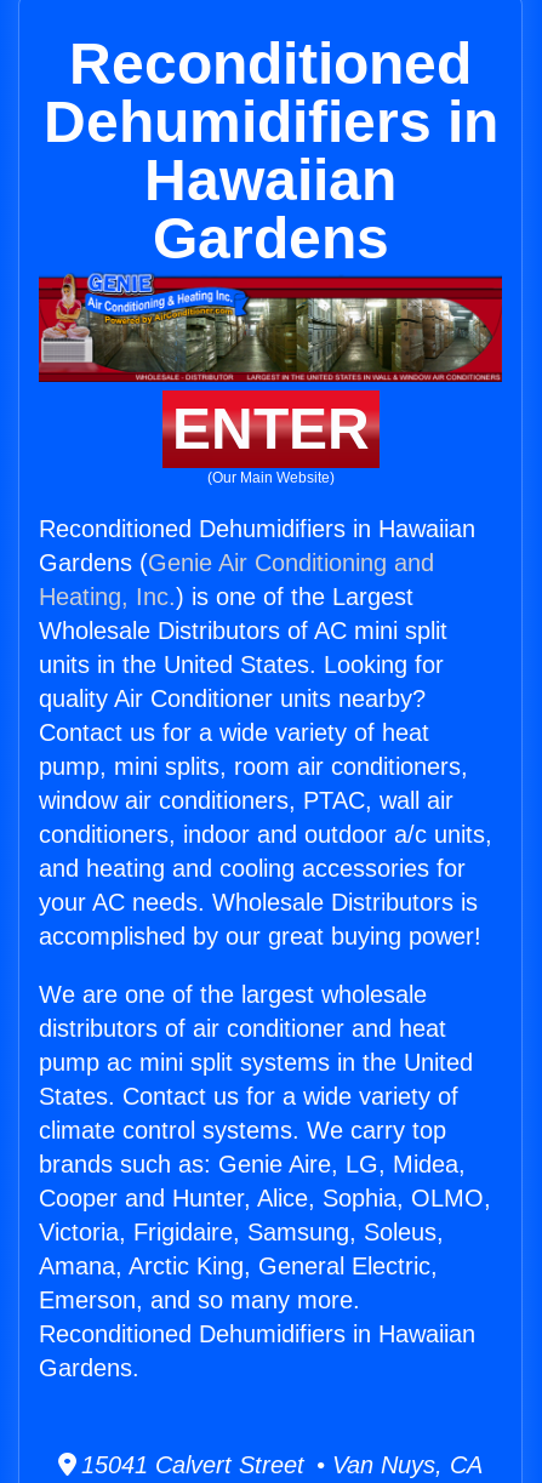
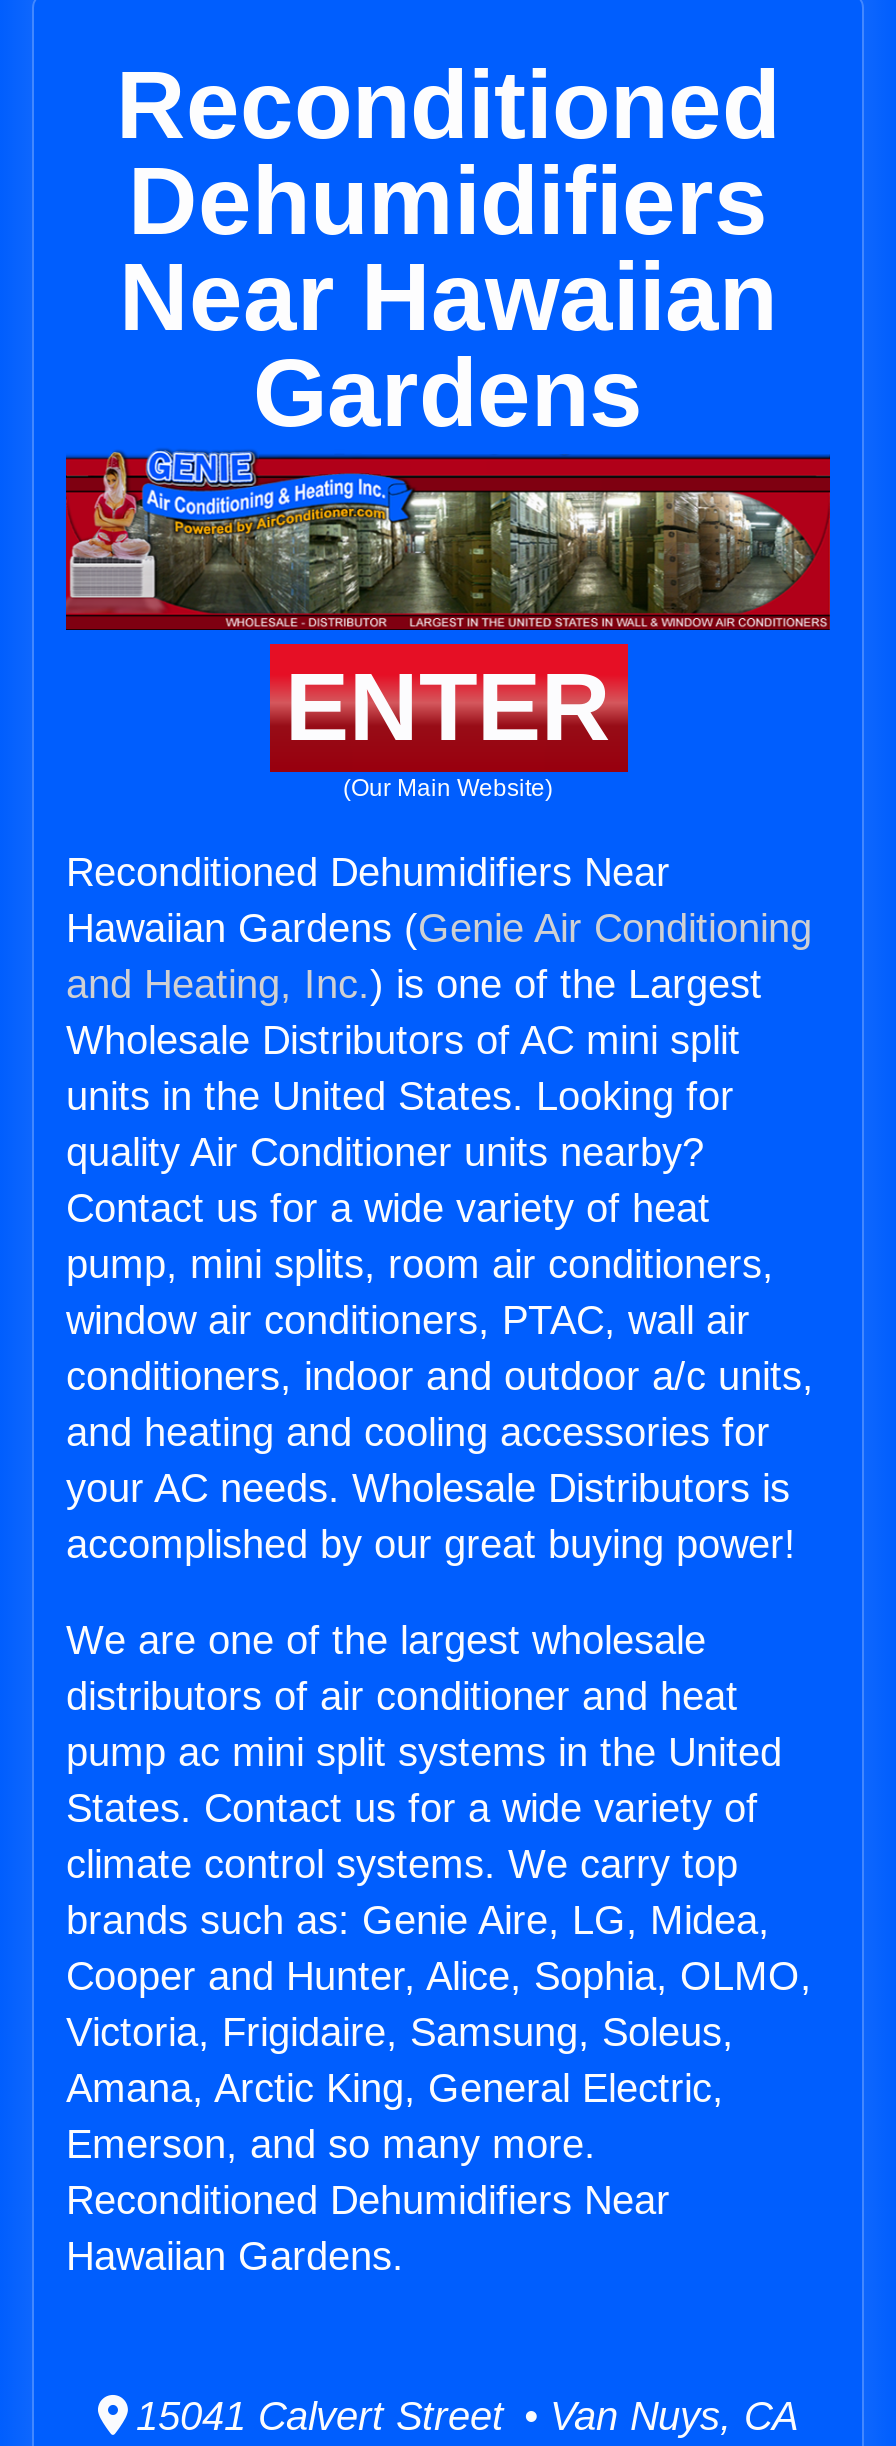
- Dehumidifiers in
- Hawaiian
+ Dehumidifiers
+ Near Hawaiian

- Reconditioned Dehumidifiers in Hawaiian
- Gardens (Genie Air Conditioning and
- Heating, Inc.) is one of the Largest
+ Reconditioned Dehumidifiers Near
+ Hawaiian Gardens (Genie Air Conditioning
+ and Heating, Inc.) is one of the Largest

- Reconditioned Dehumidifiers in Hawaiian
- Gardens.
+ Reconditioned Dehumidifiers Near
+ Hawaiian Gardens.
